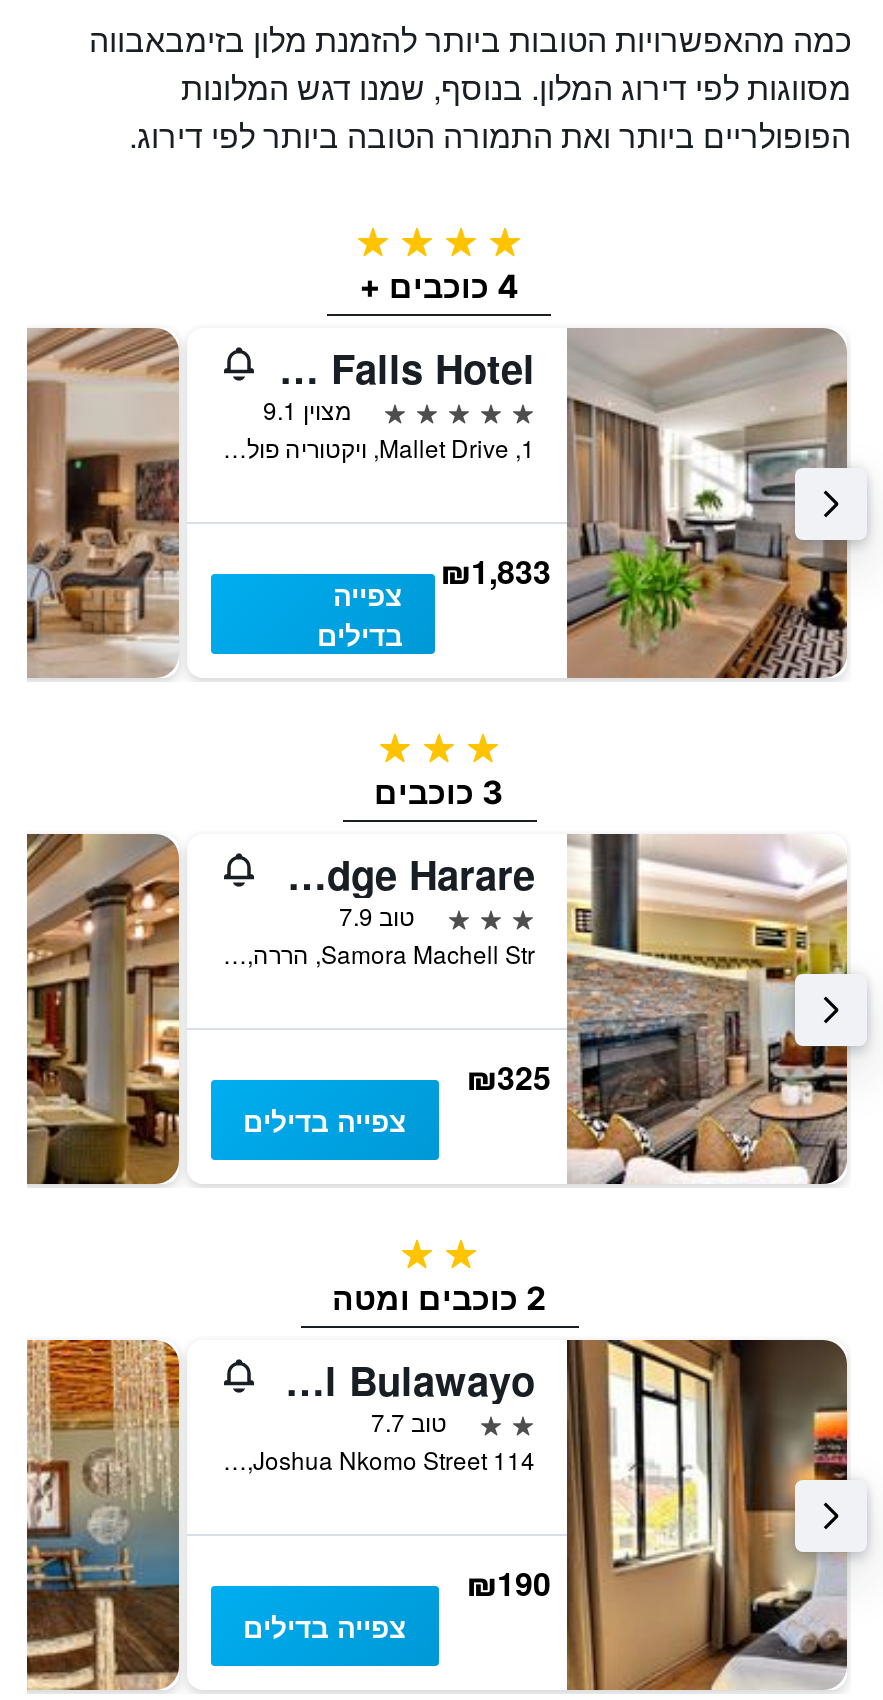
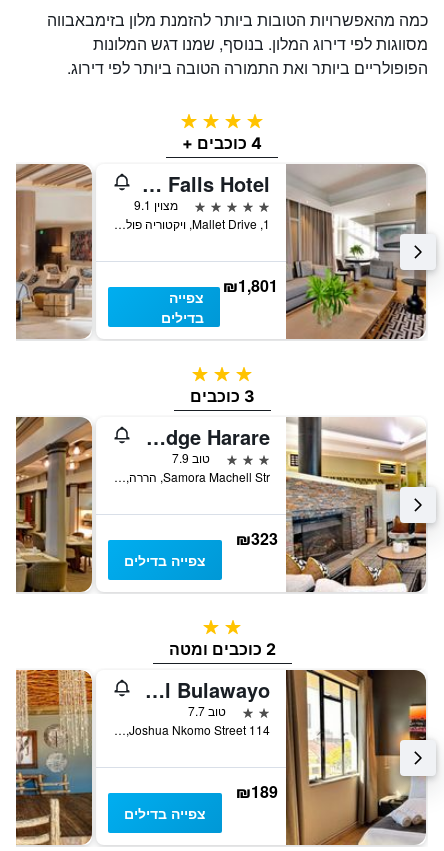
- ₪1,833
+ ₪1,801

- ₪325
+ ₪323

- ₪190
+ ₪189
